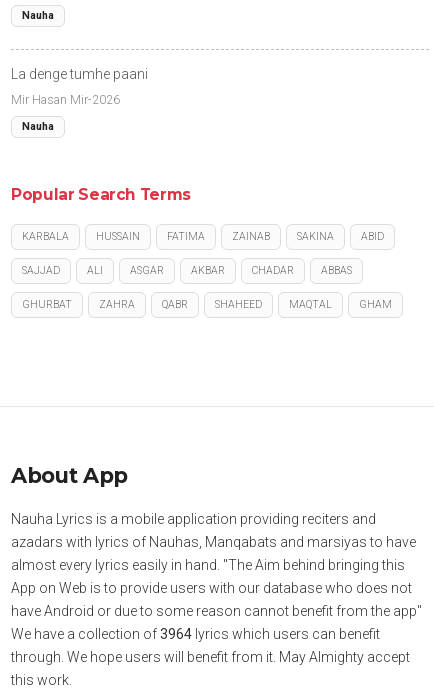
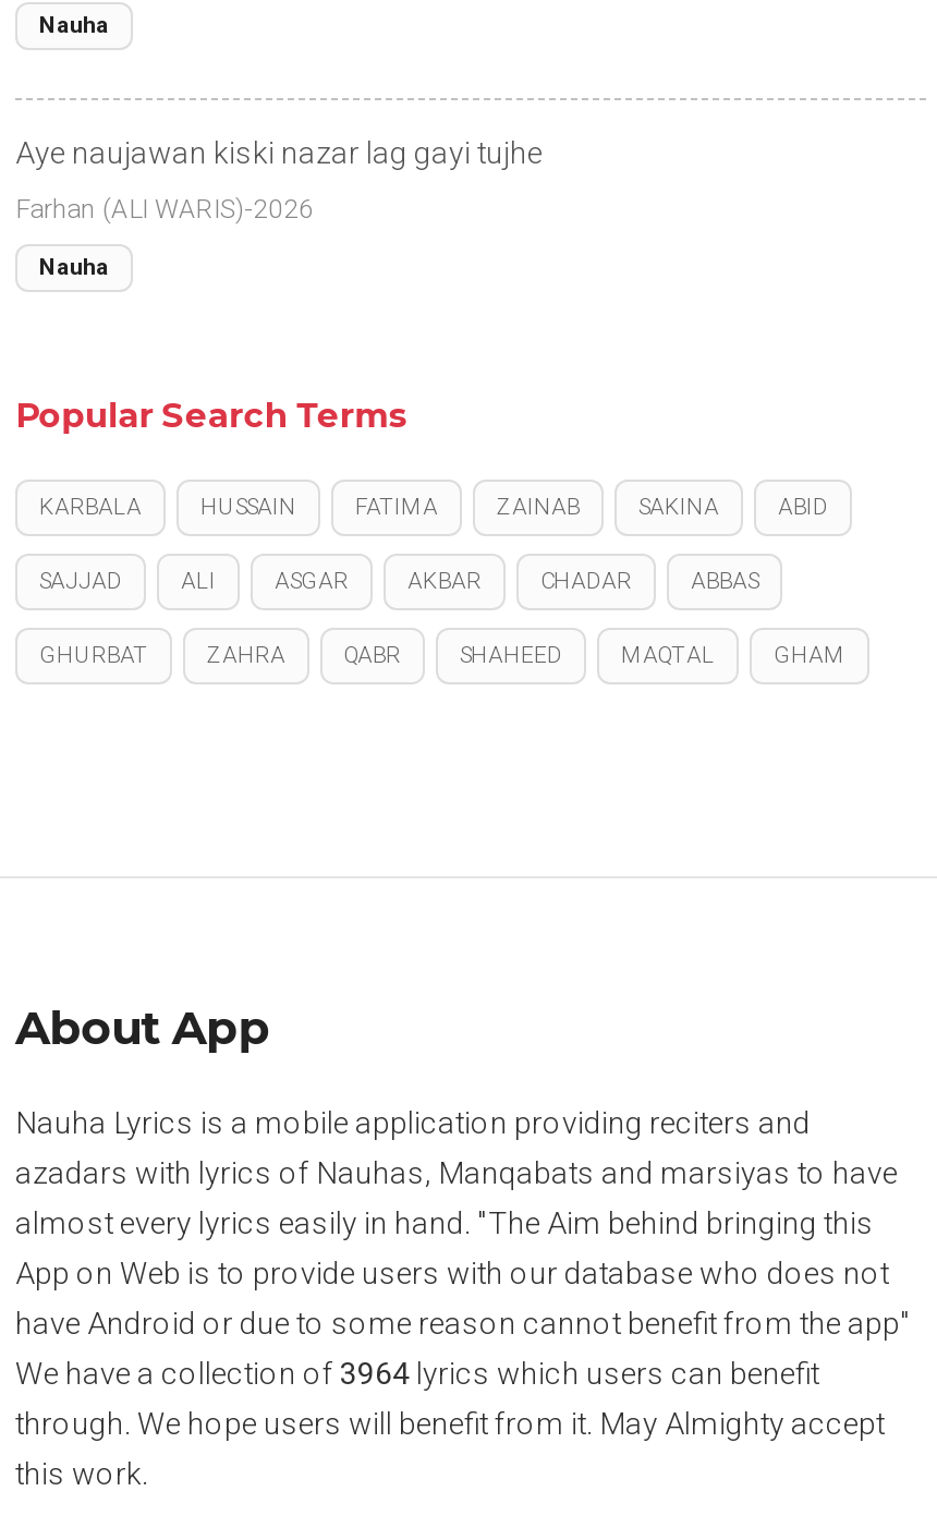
- La denge tumhe paani
+ Aye naujawan kiski nazar lag gayi tujhe

- Mir Hasan Mir-2026
+ Farhan (ALI WARIS)-2026
